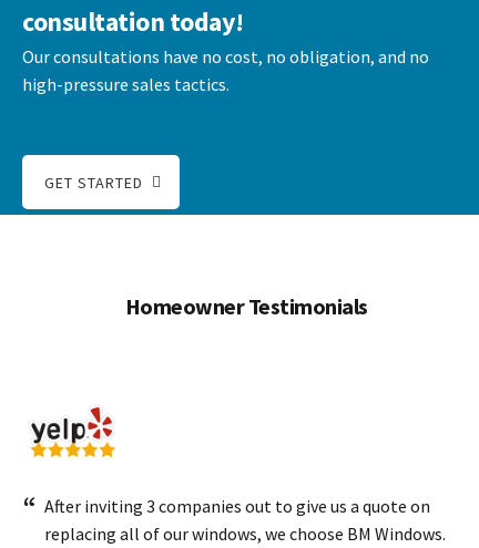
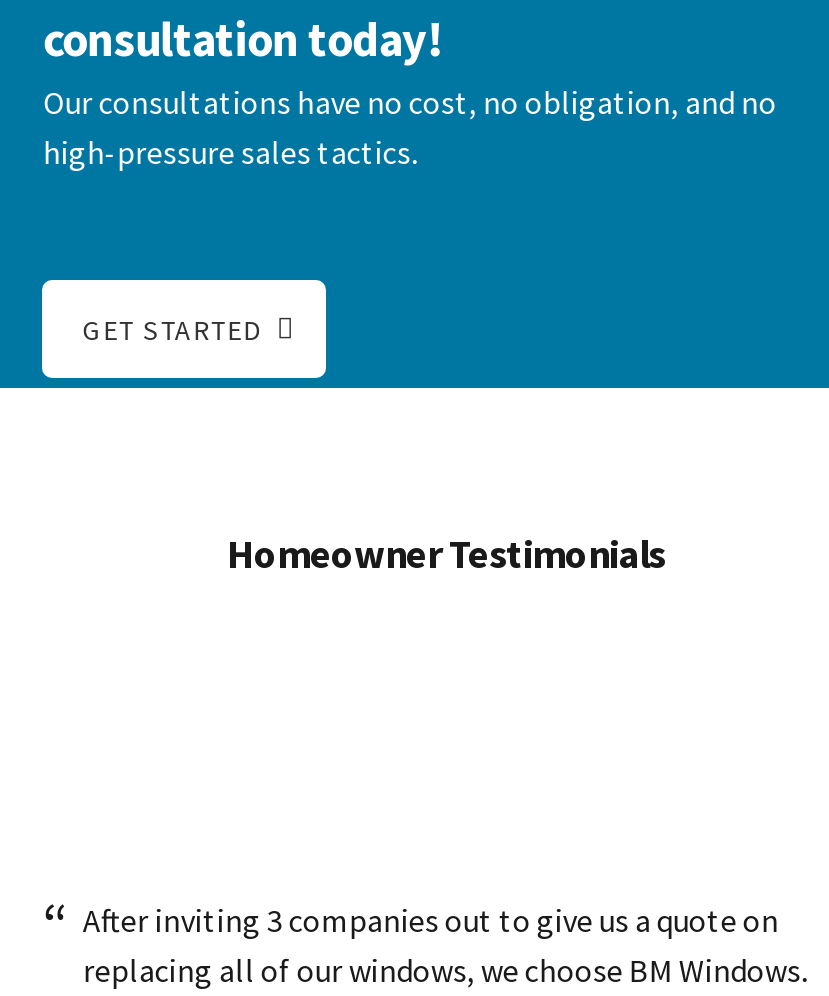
- [image]
